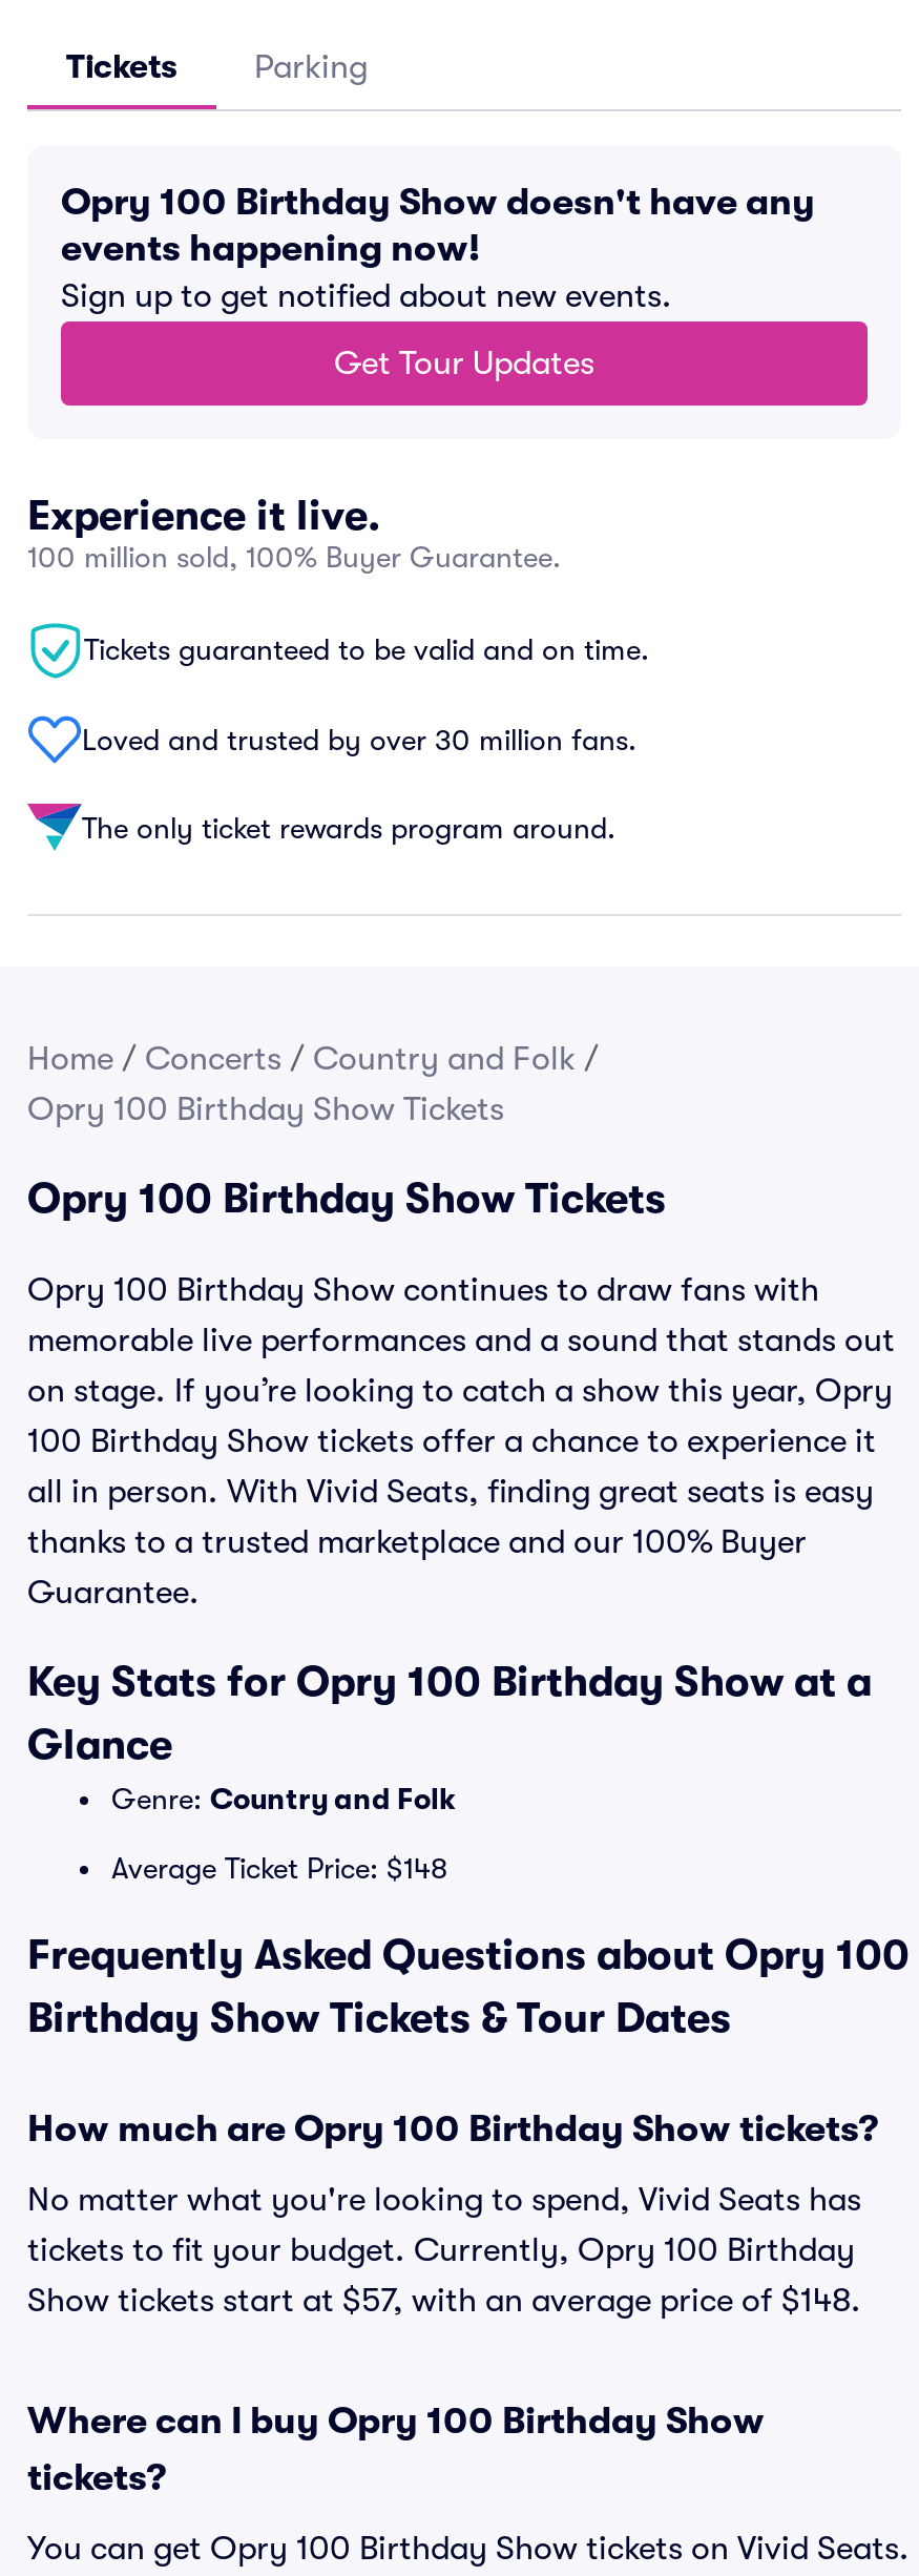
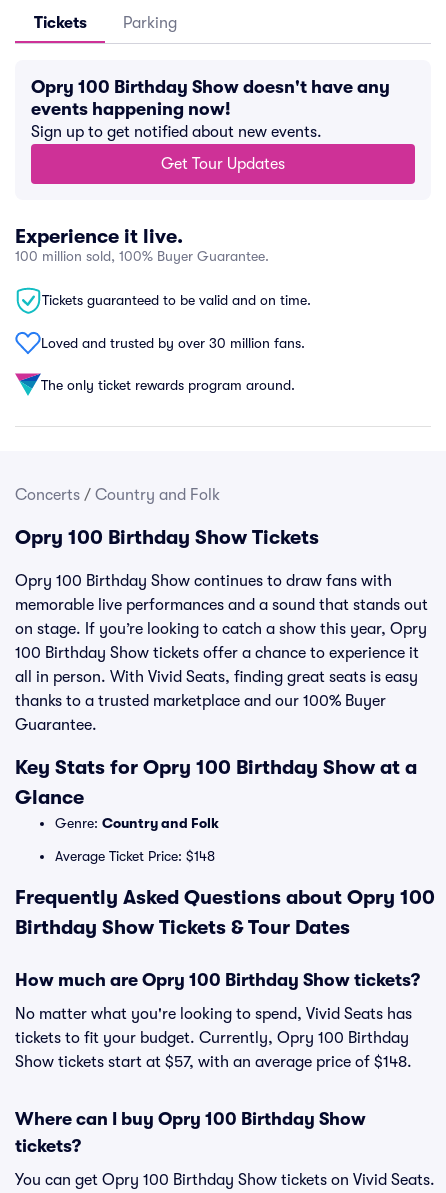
- Home / Concerts / Country and Folk /
- Opry 100 Birthday Show Tickets
+ Concerts / Country and Folk
